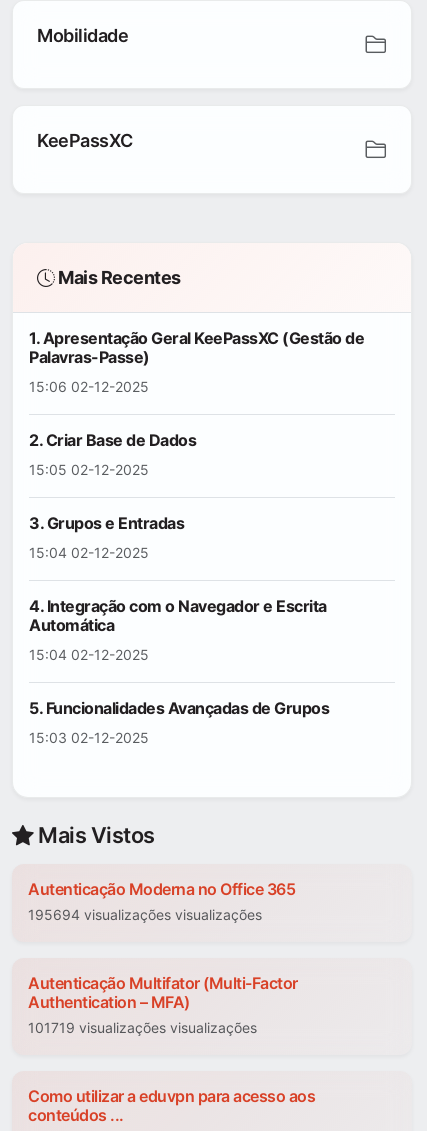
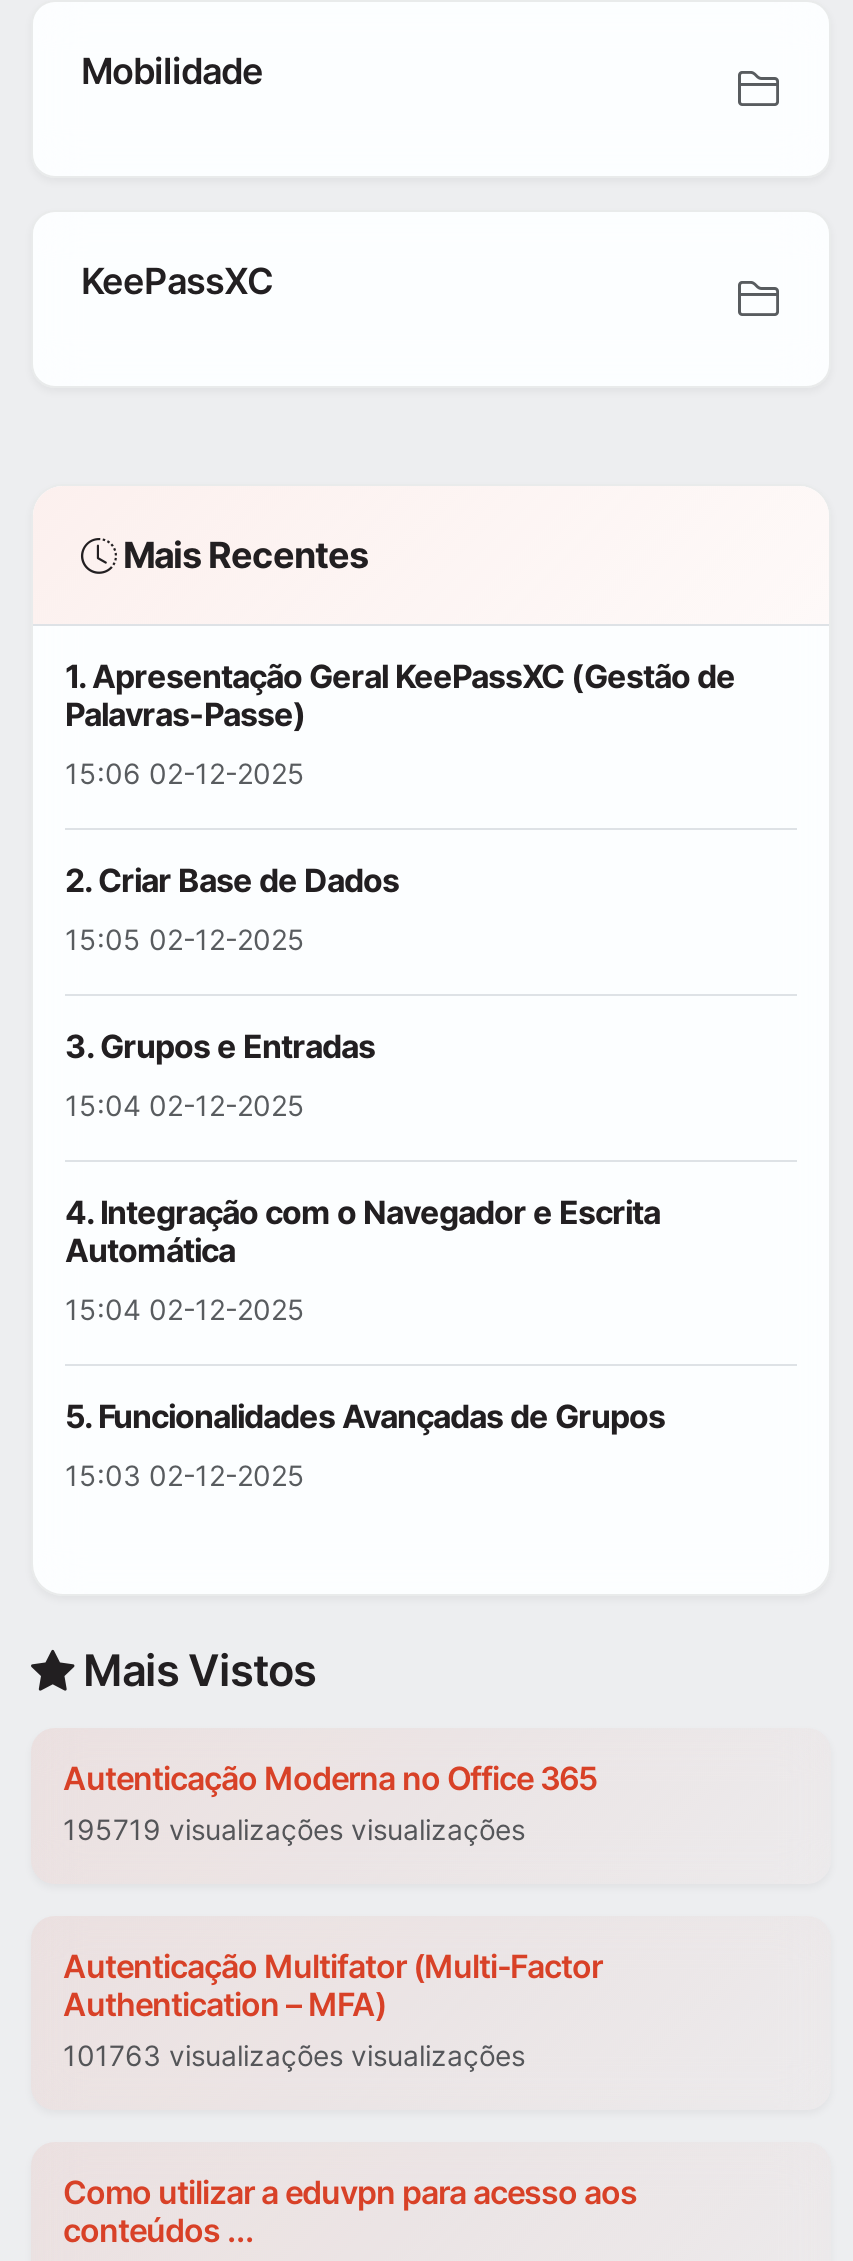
- 195694 visualizações visualizações
+ 195719 visualizações visualizações

- 101719 visualizações visualizações
+ 101763 visualizações visualizações
